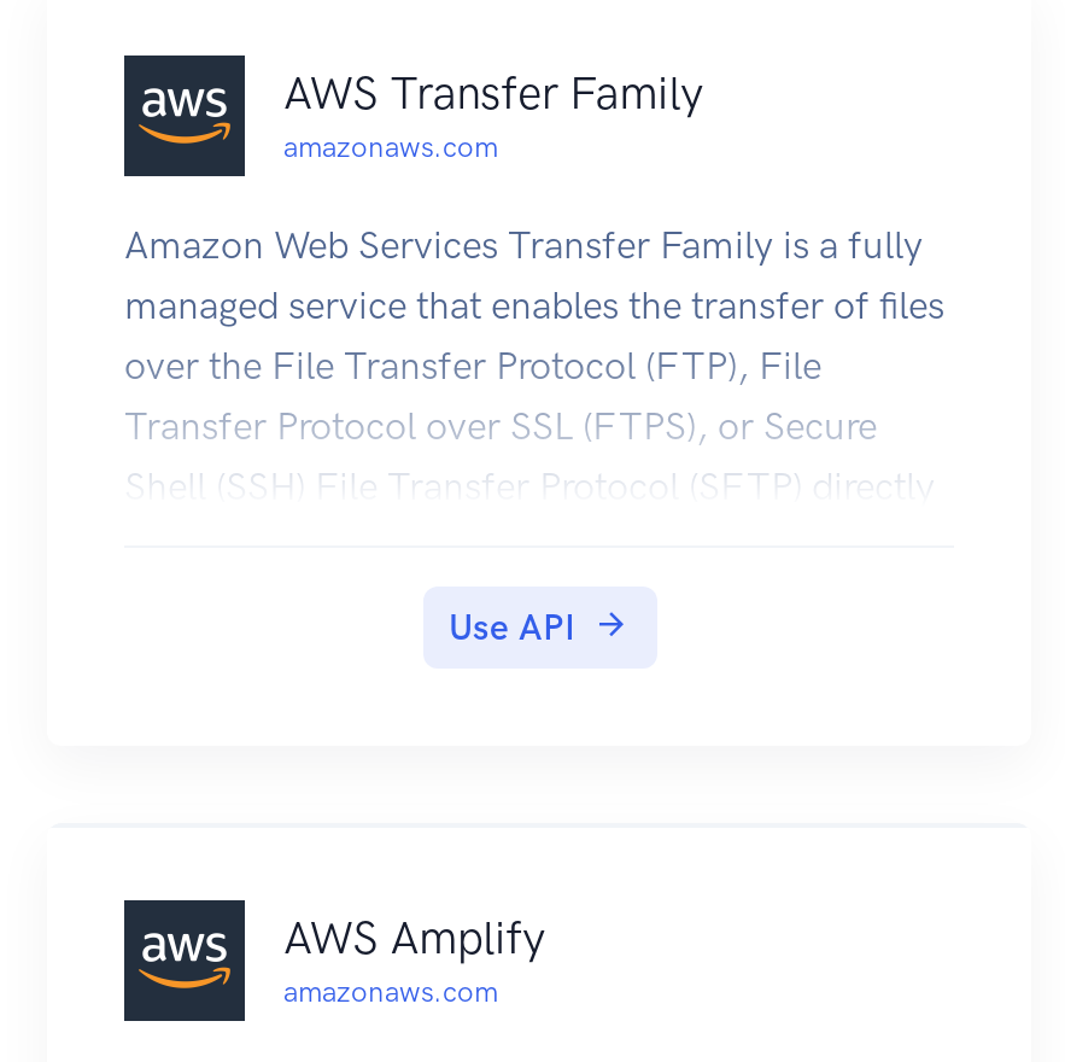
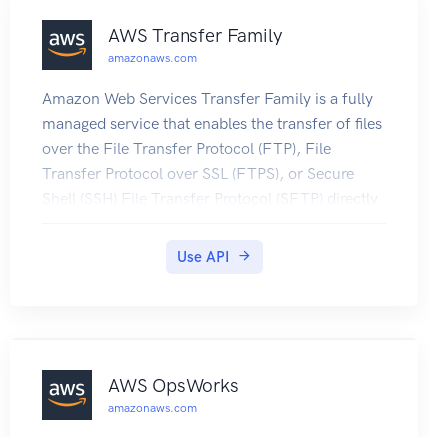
- AWS Amplify
+ AWS OpsWorks
